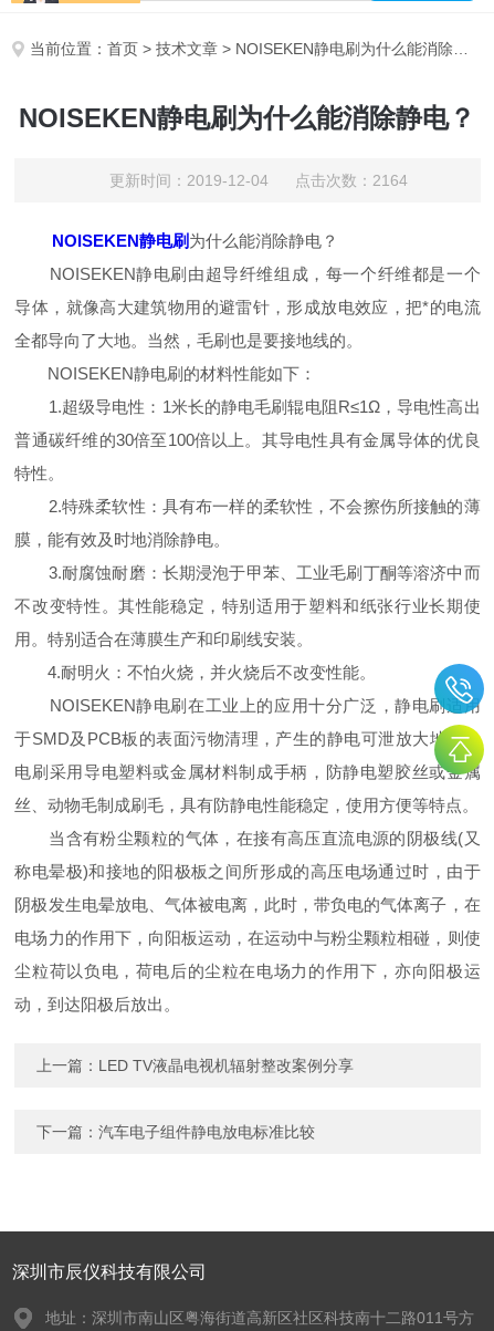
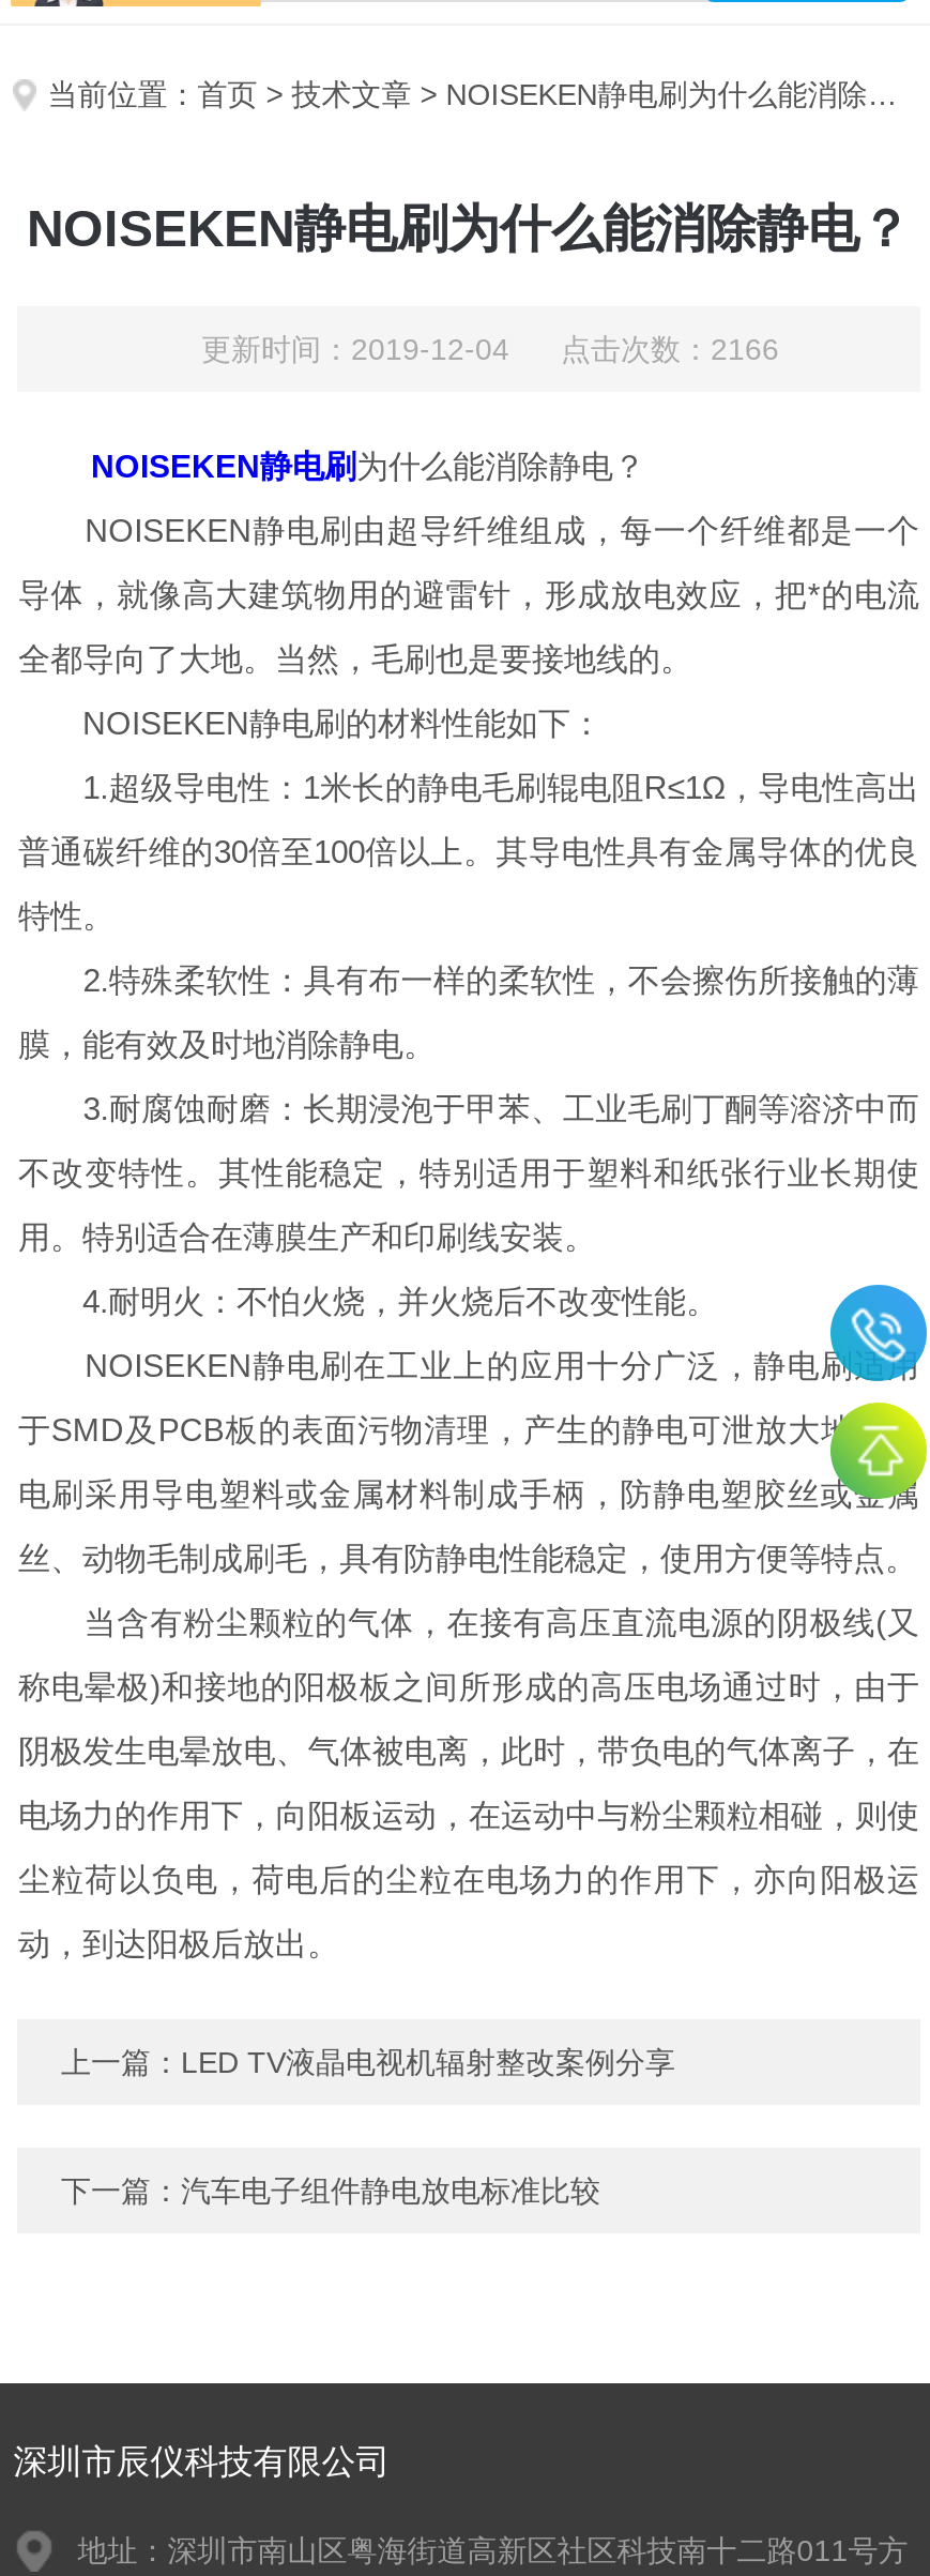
- 更新时间：2019-12-04 点击次数：2164
+ 更新时间：2019-12-04 点击次数：2166
